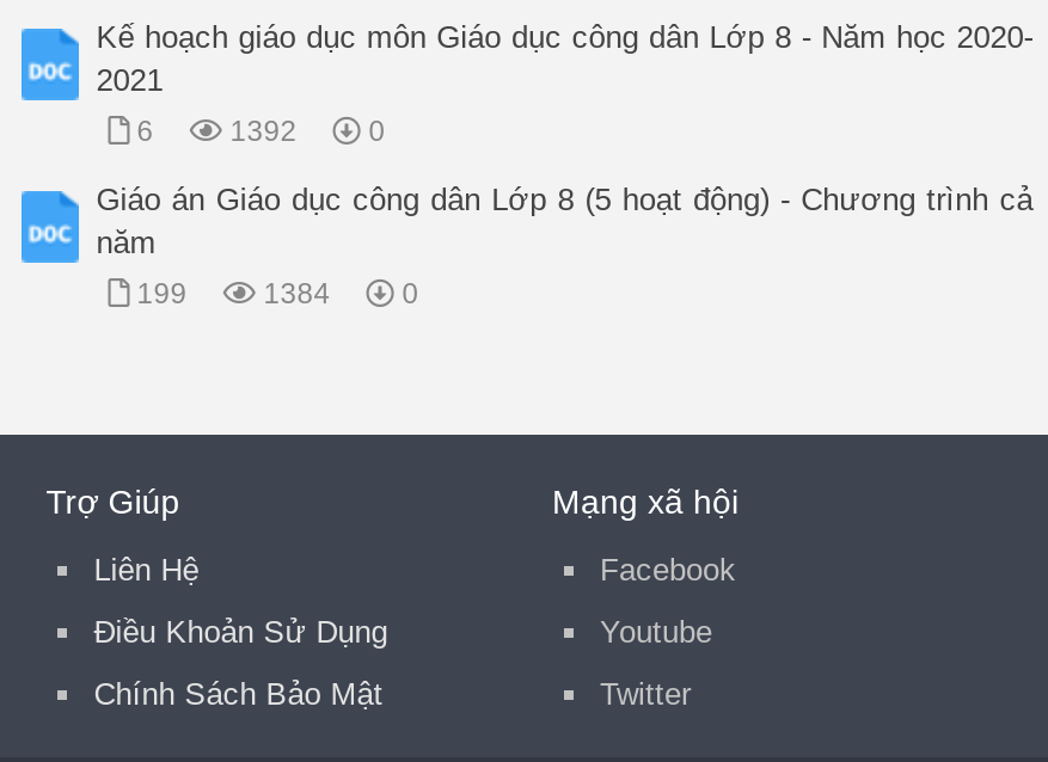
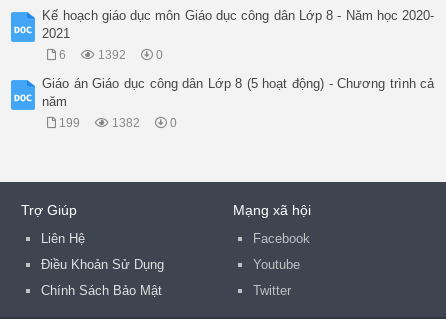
- 1384
+ 1382
